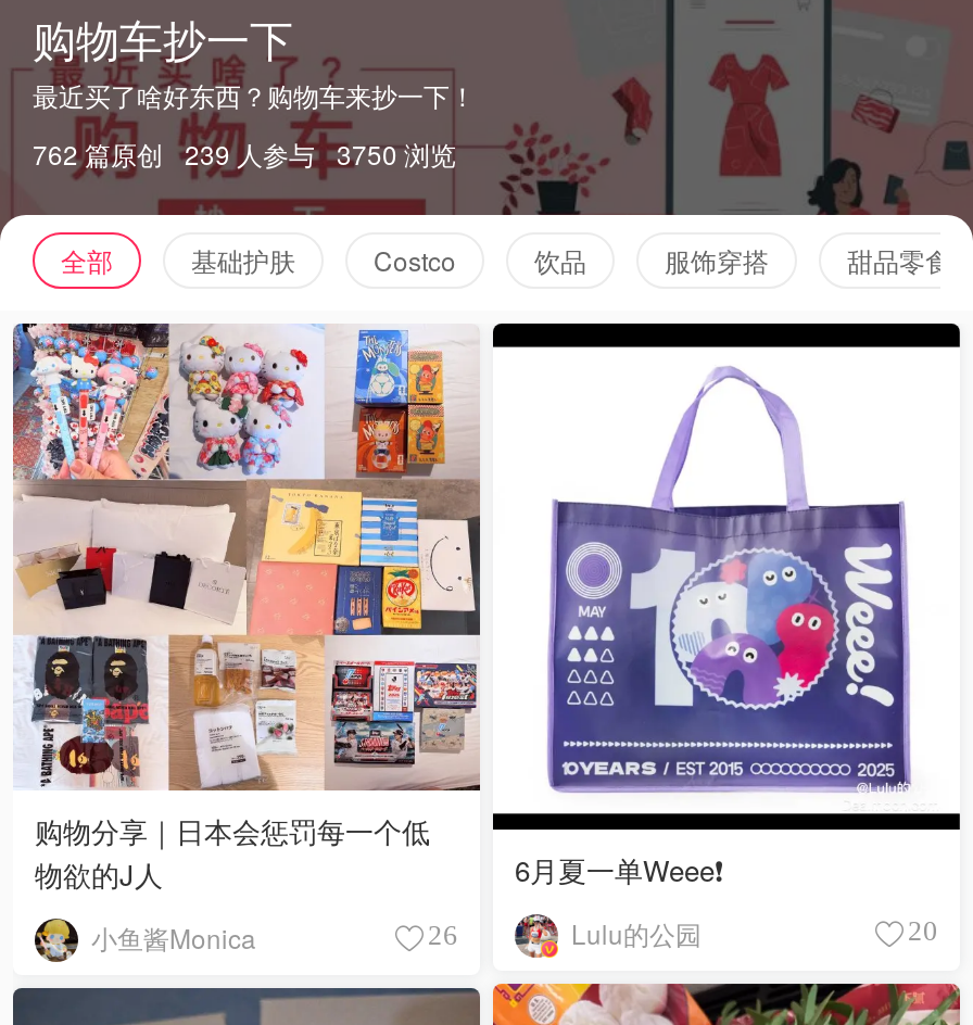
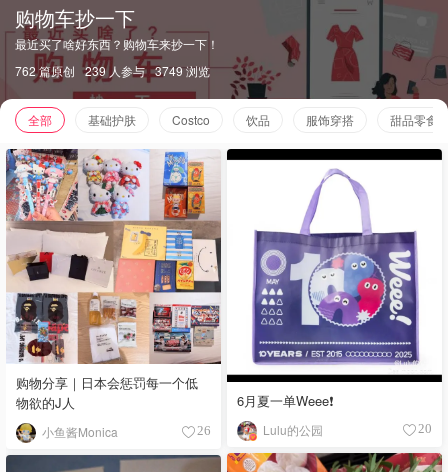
- 762 篇原创 239 人参与 3750 浏览
+ 762 篇原创 239 人参与 3749 浏览
